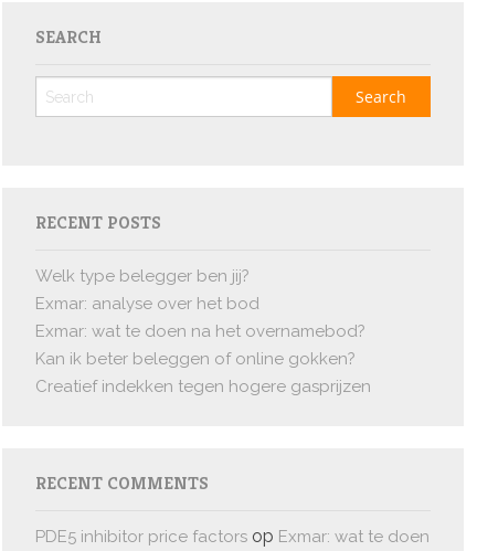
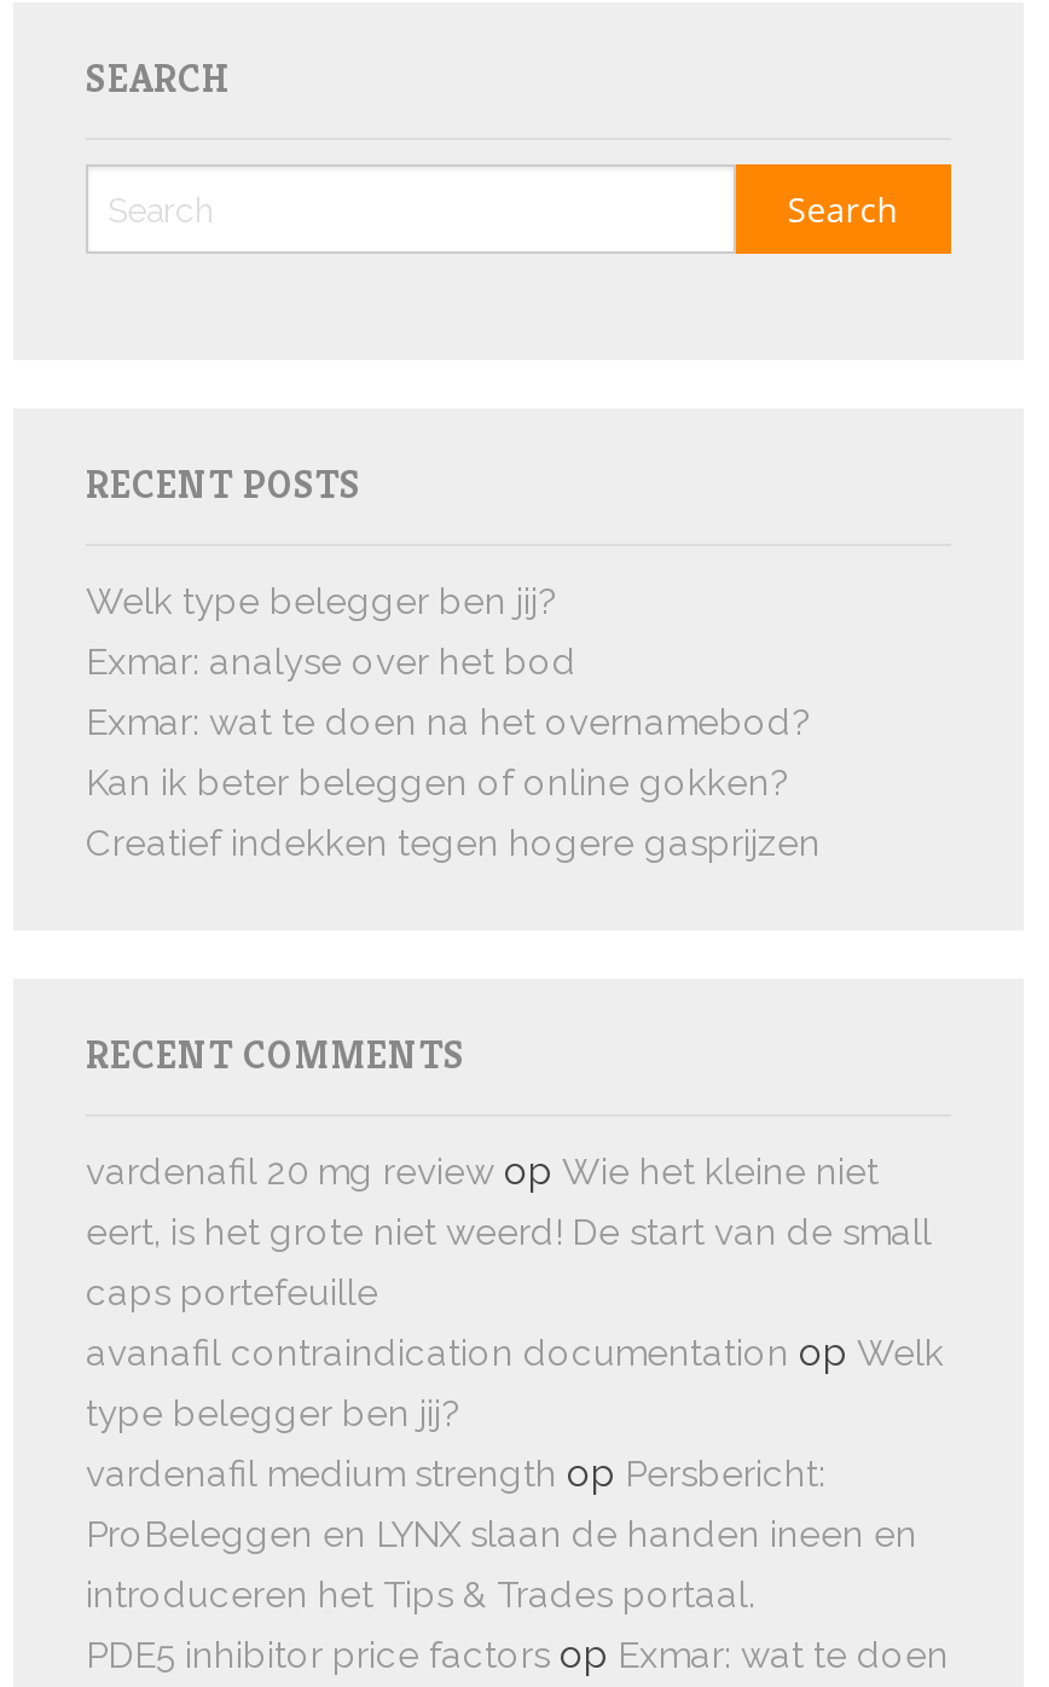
+ vardenafil 20 mg review op Wie het kleine niet
+ eert, is het grote niet weerd! De start van de small
+ caps portefeuille
+ avanafil contraindication documentation op Welk
+ type belegger ben jij?
+ vardenafil medium strength op Persbericht:
+ ProBeleggen en LYNX slaan de handen ineen en
+ introduceren het Tips & Trades portaal.
